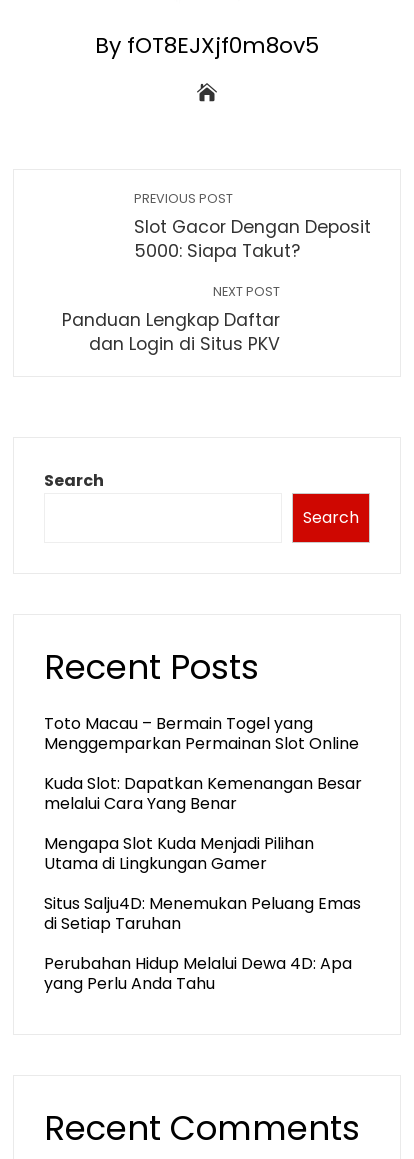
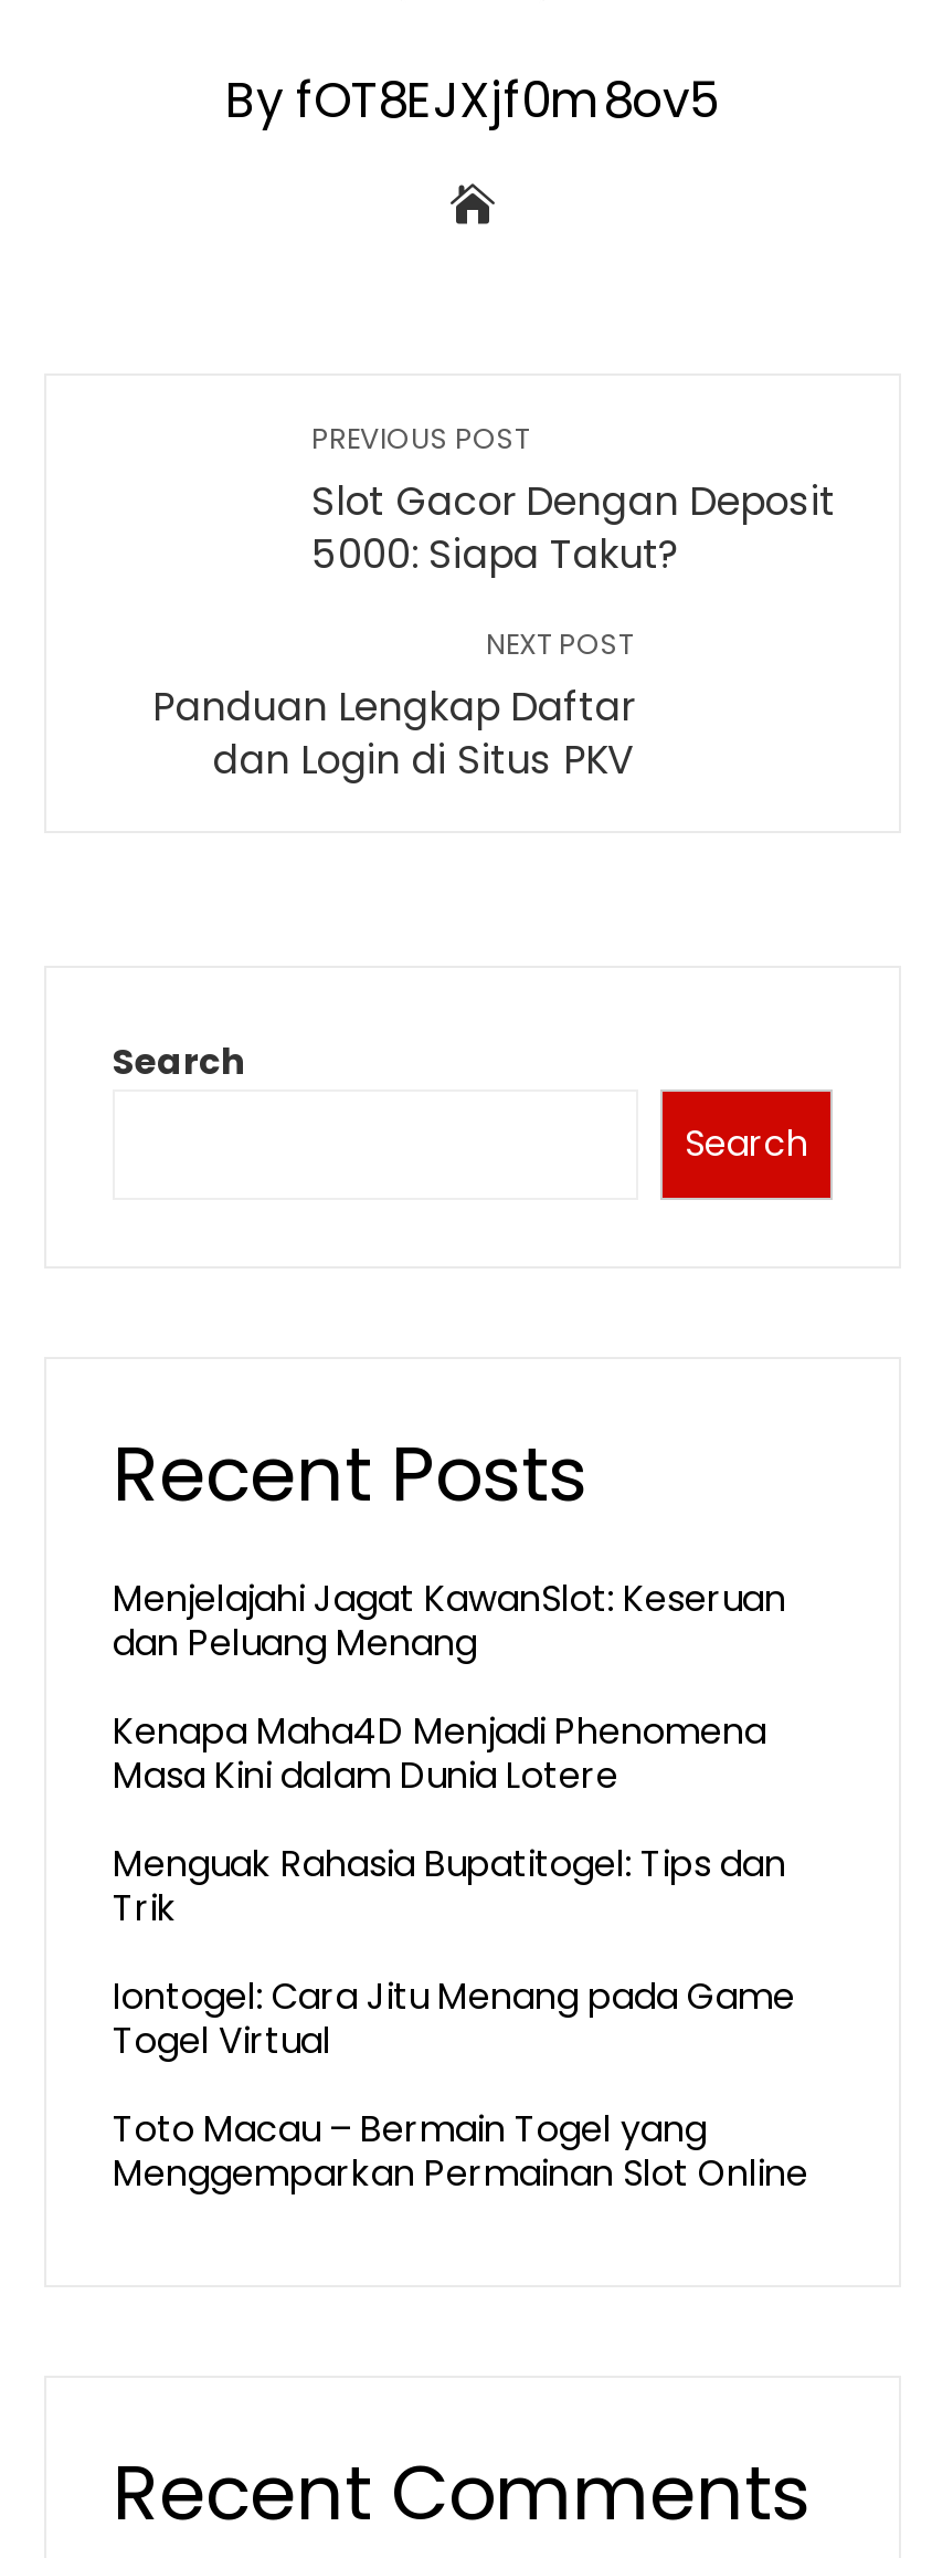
+ Menjelajahi Jagat KawanSlot: Keseruan
+ dan Peluang Menang
+ Kenapa Maha4D Menjadi Phenomena
+ Masa Kini dalam Dunia Lotere
+ Menguak Rahasia Bupatitogel: Tips dan
+ Trik
+ Iontogel: Cara Jitu Menang pada Game
+ Togel Virtual

moved down: Toto Macau – Bermain Togel yang | Menggemparkan Permainan Slot Online

- Kuda Slot: Dapatkan Kemenangan Besar
- melalui Cara Yang Benar
- Mengapa Slot Kuda Menjadi Pilihan
- Utama di Lingkungan Gamer
- Situs Salju4D: Menemukan Peluang Emas
- di Setiap Taruhan
- Perubahan Hidup Melalui Dewa 4D: Apa
- yang Perlu Anda Tahu
